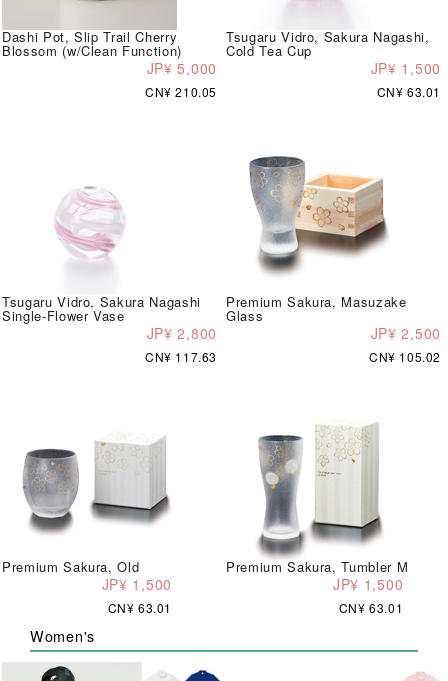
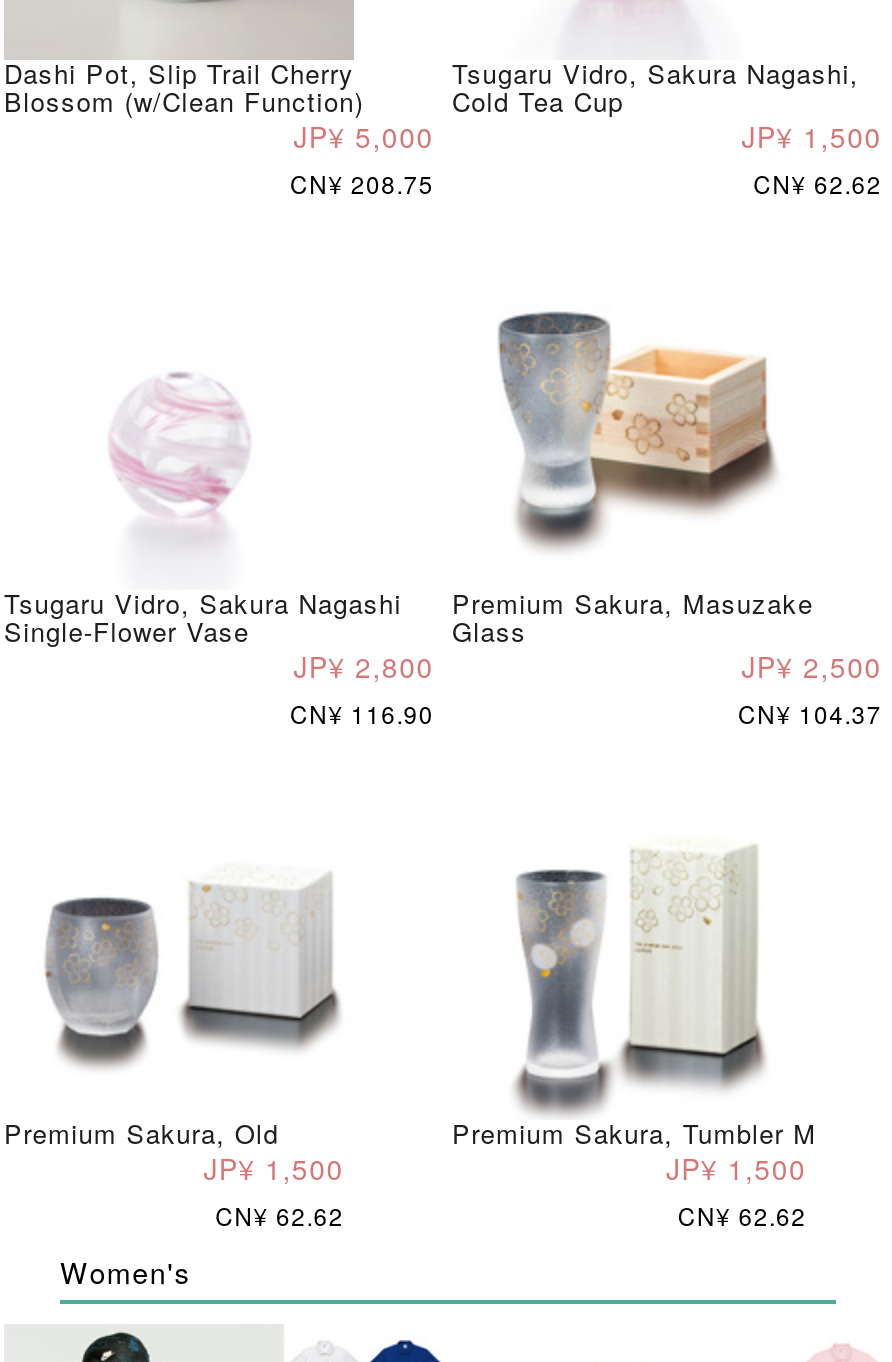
- CN¥ 210.05
+ CN¥ 208.75

- CN¥ 63.01
+ CN¥ 62.62

- CN¥ 117.63
+ CN¥ 116.90

- CN¥ 105.02
+ CN¥ 104.37

- CN¥ 63.01
+ CN¥ 62.62

- CN¥ 63.01
+ CN¥ 62.62
